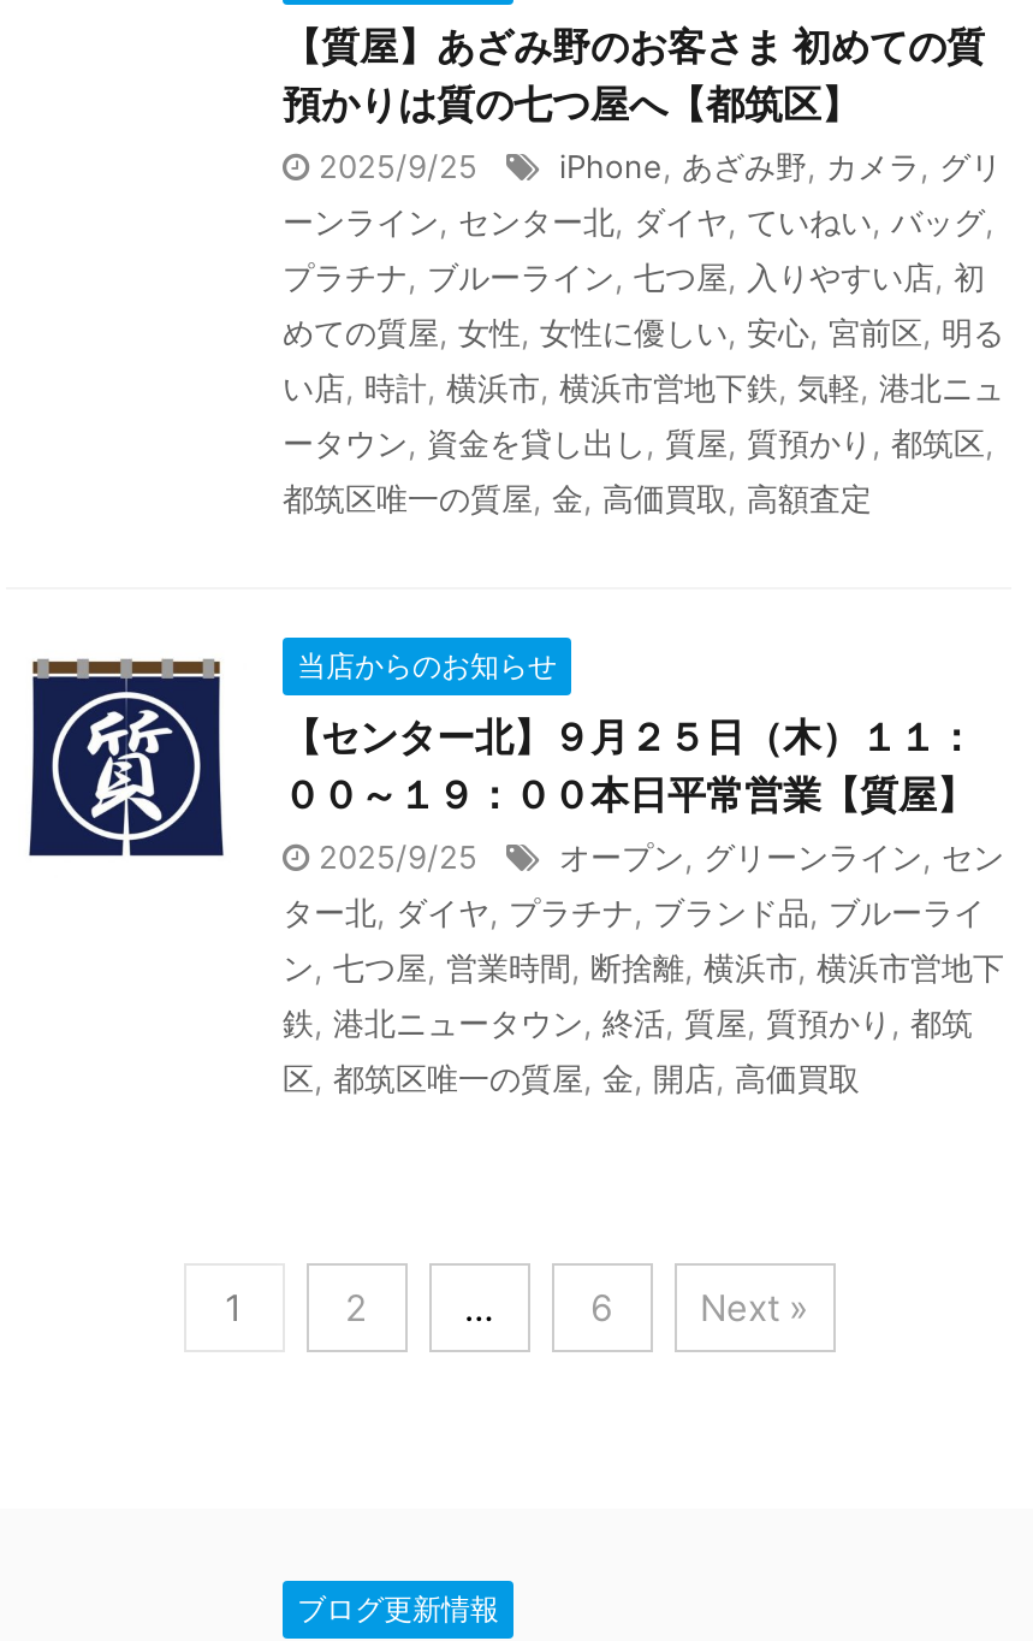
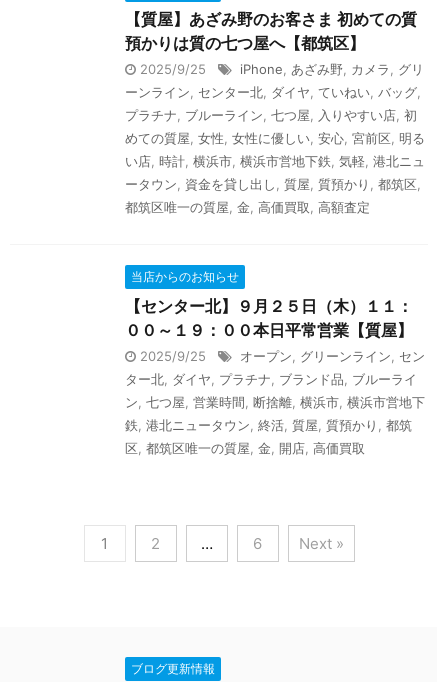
- [image]
